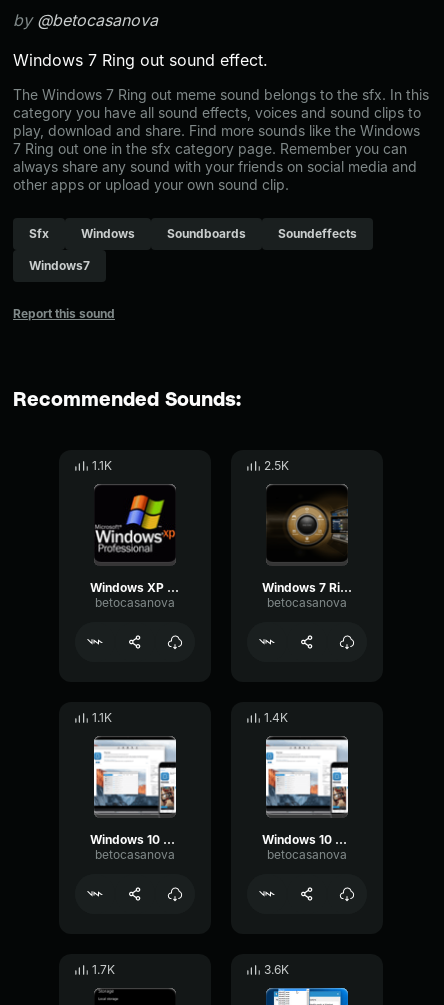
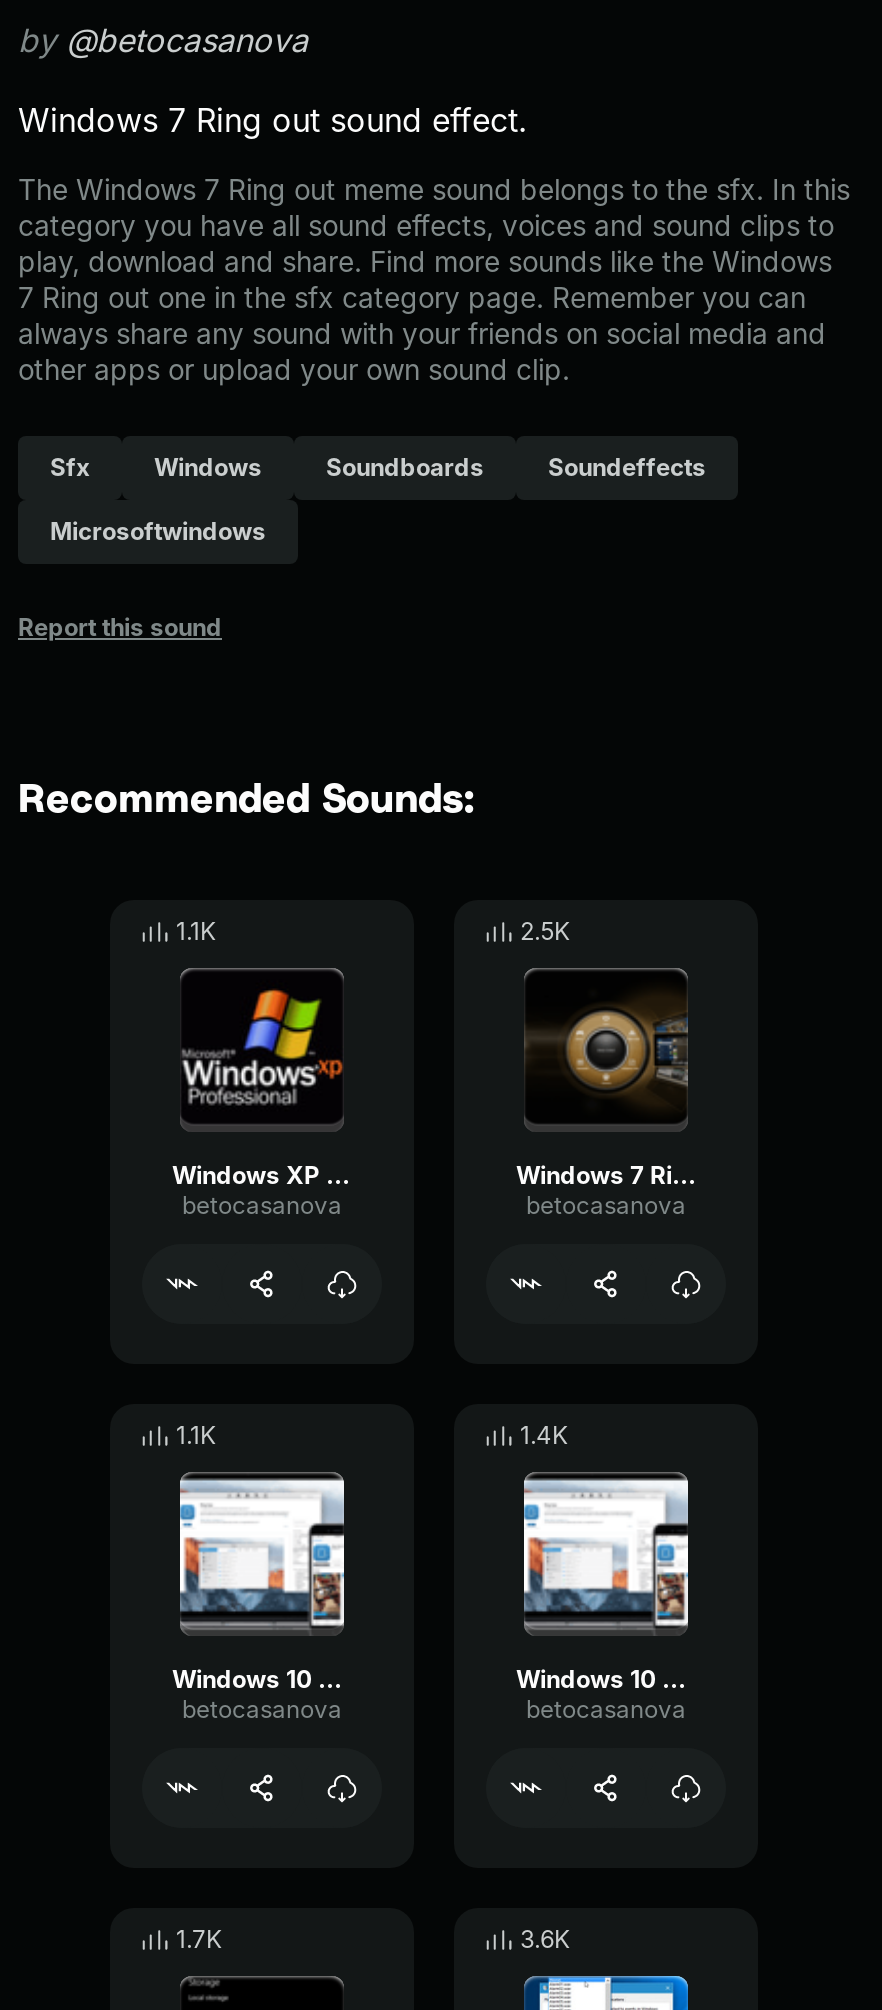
- Windows7
+ Microsoftwindows
